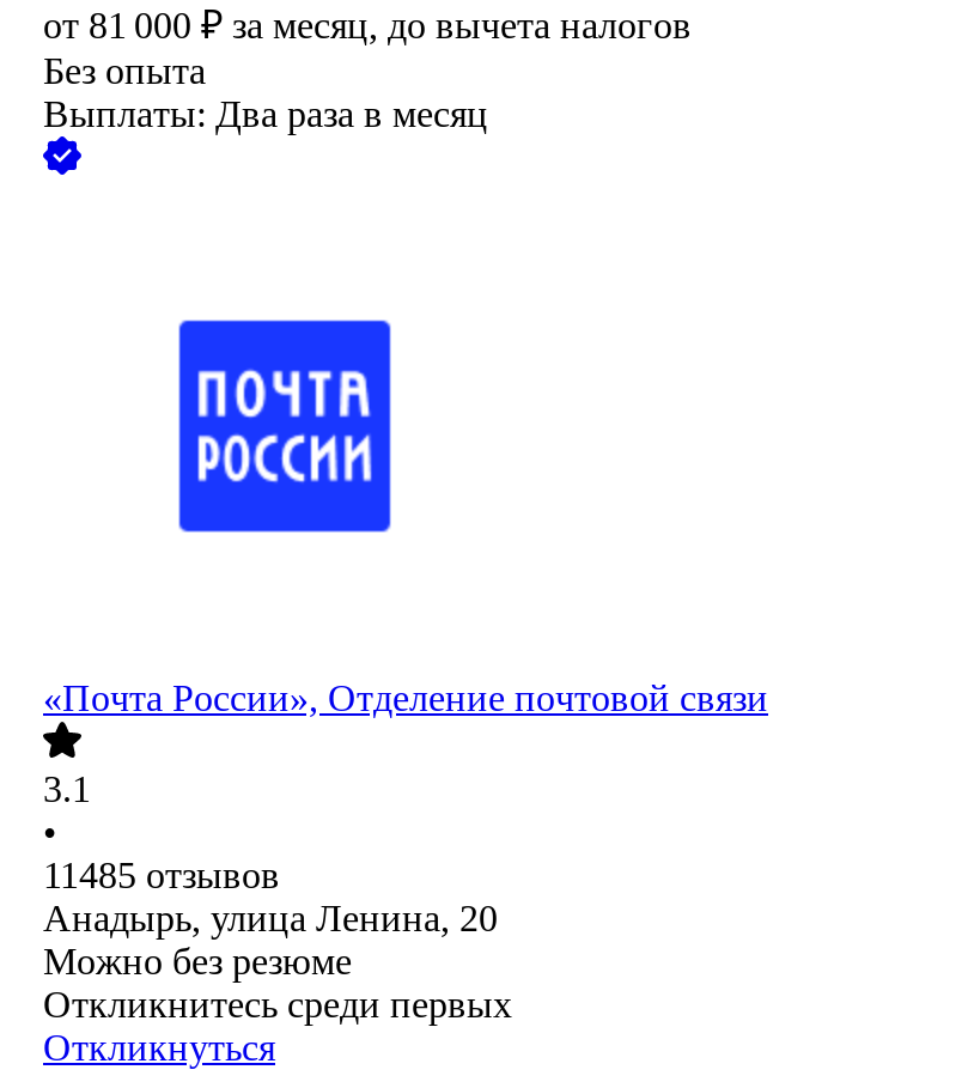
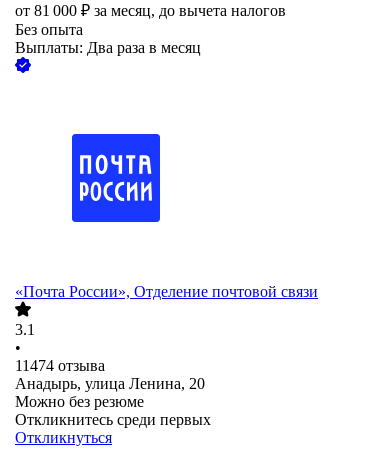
- 11485 отзывов
+ 11474 отзыва
